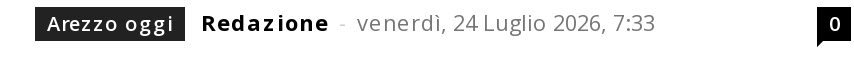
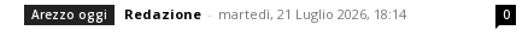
- Redazione - venerdì, 24 Luglio 2026, 7:33
+ Redazione - martedì, 21 Luglio 2026, 18:14
